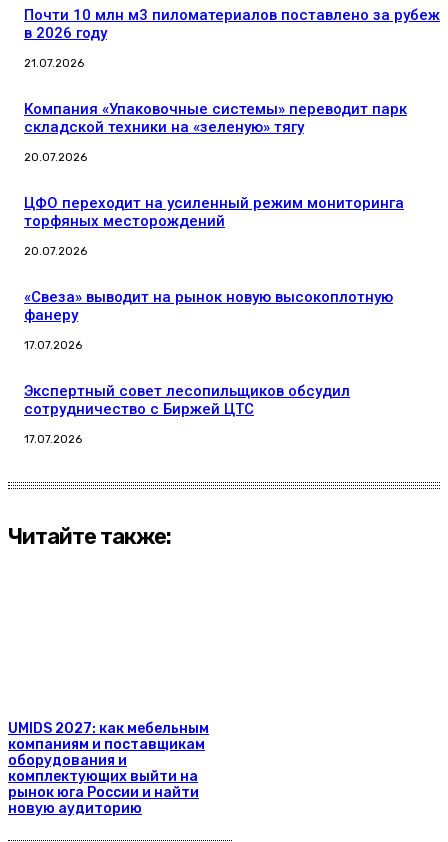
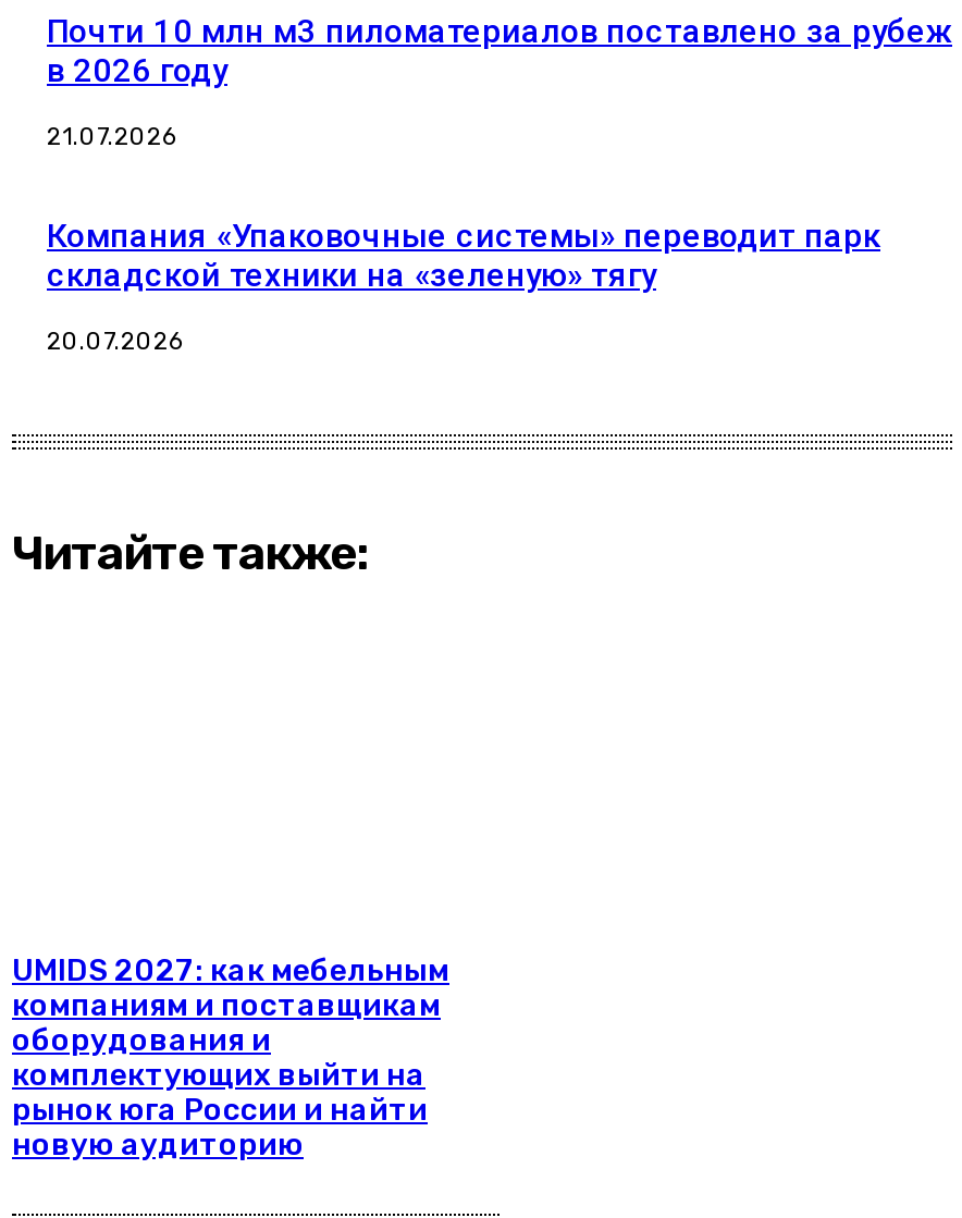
- ЦФО переходит на усиленный режим мониторинга
- торфяных месторождений
- 20.07.2026
- «Свеза» выводит на рынок новую высокоплотную
- фанеру
- 17.07.2026
- Экспертный совет лесопильщиков обсудил
- сотрудничество с Биржей ЦТС
- 17.07.2026
